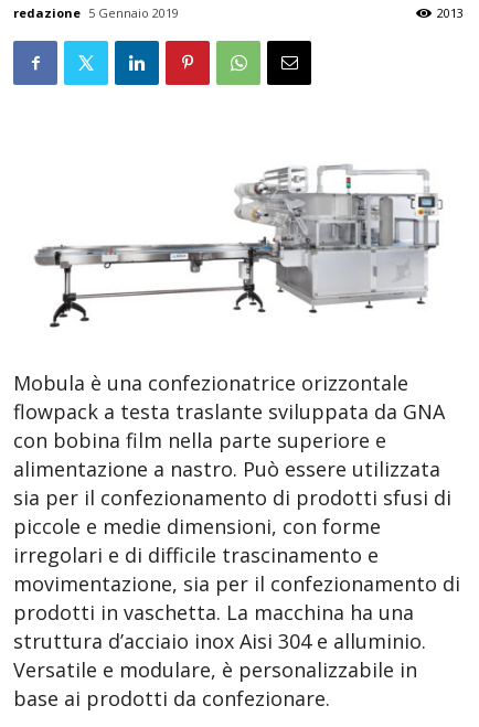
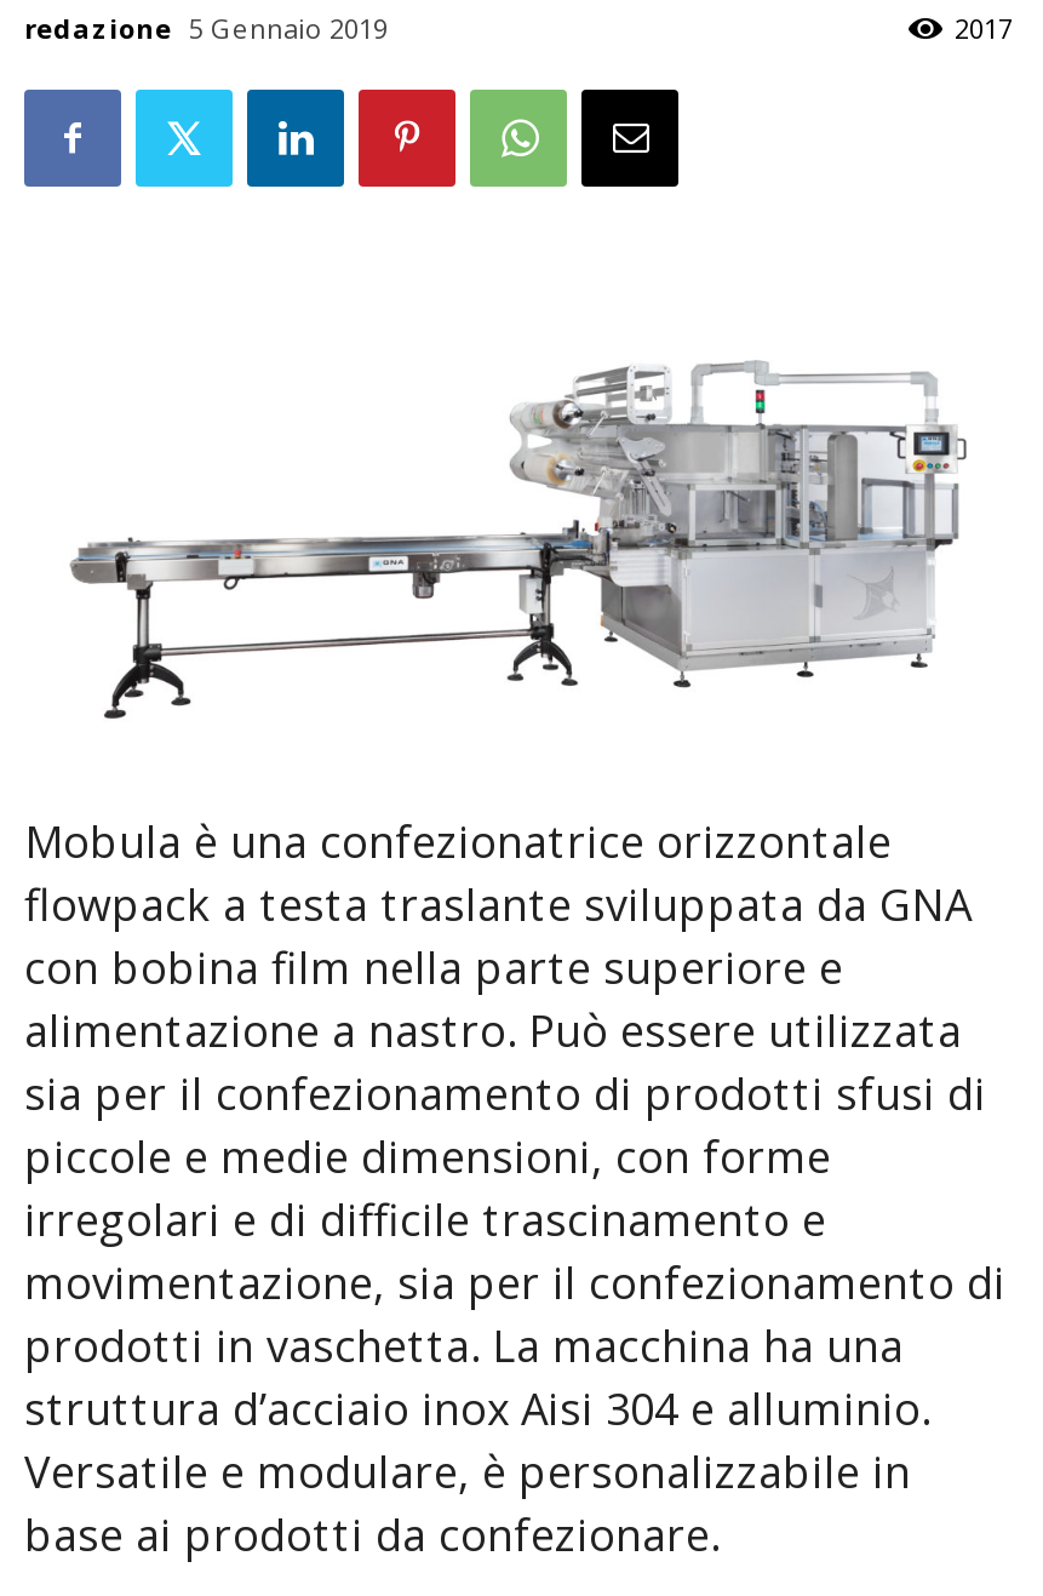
- 2013
+ 2017
